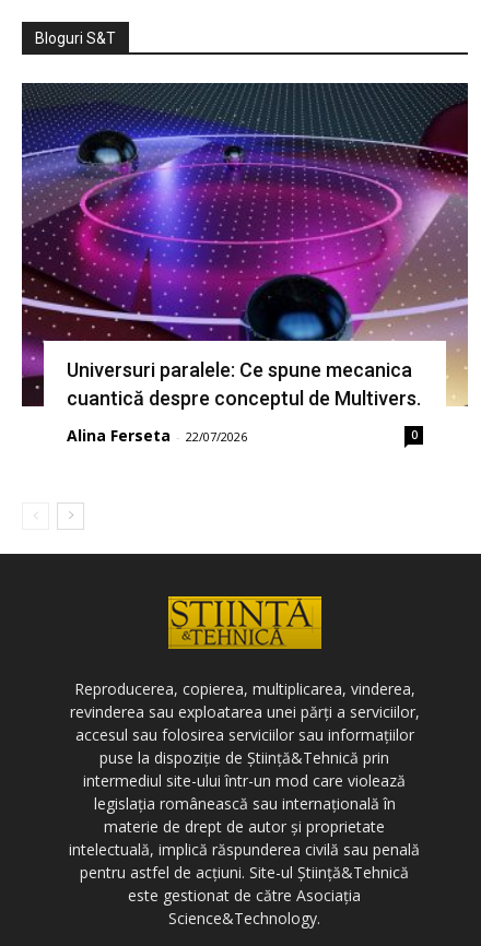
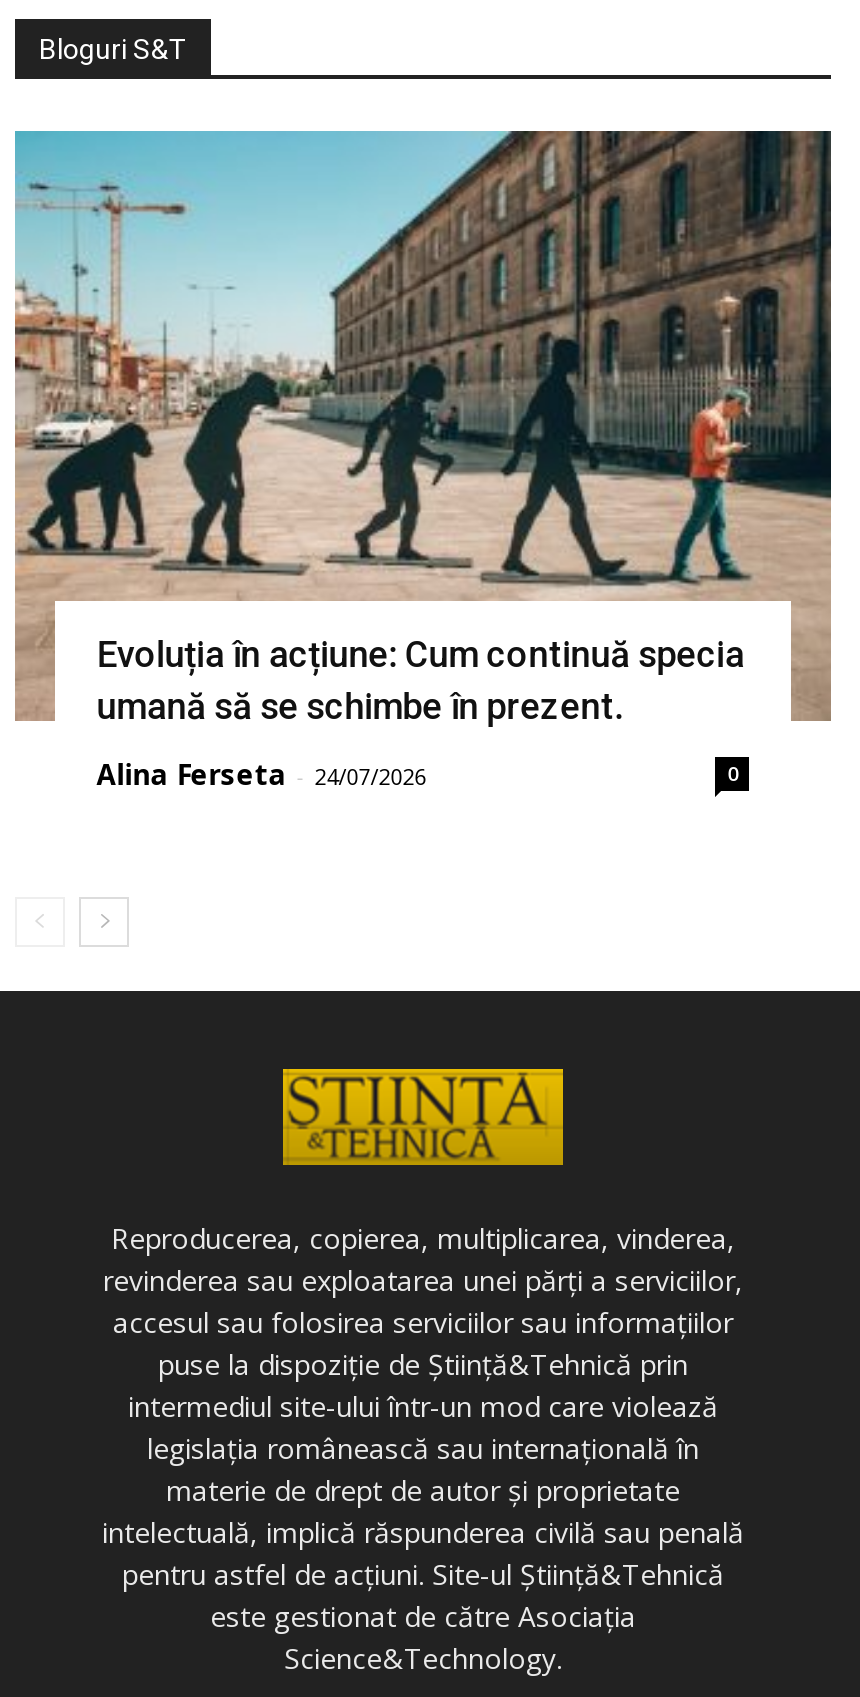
- [image]
- Universuri paralele: Ce spune mecanica
- cuantică despre conceptul de Multivers.
+ [image]
+ Evoluția în acțiune: Cum continuă specia
+ umană să se schimbe în prezent.

- Alina Ferseta - 22/07/2026
+ Alina Ferseta - 24/07/2026
